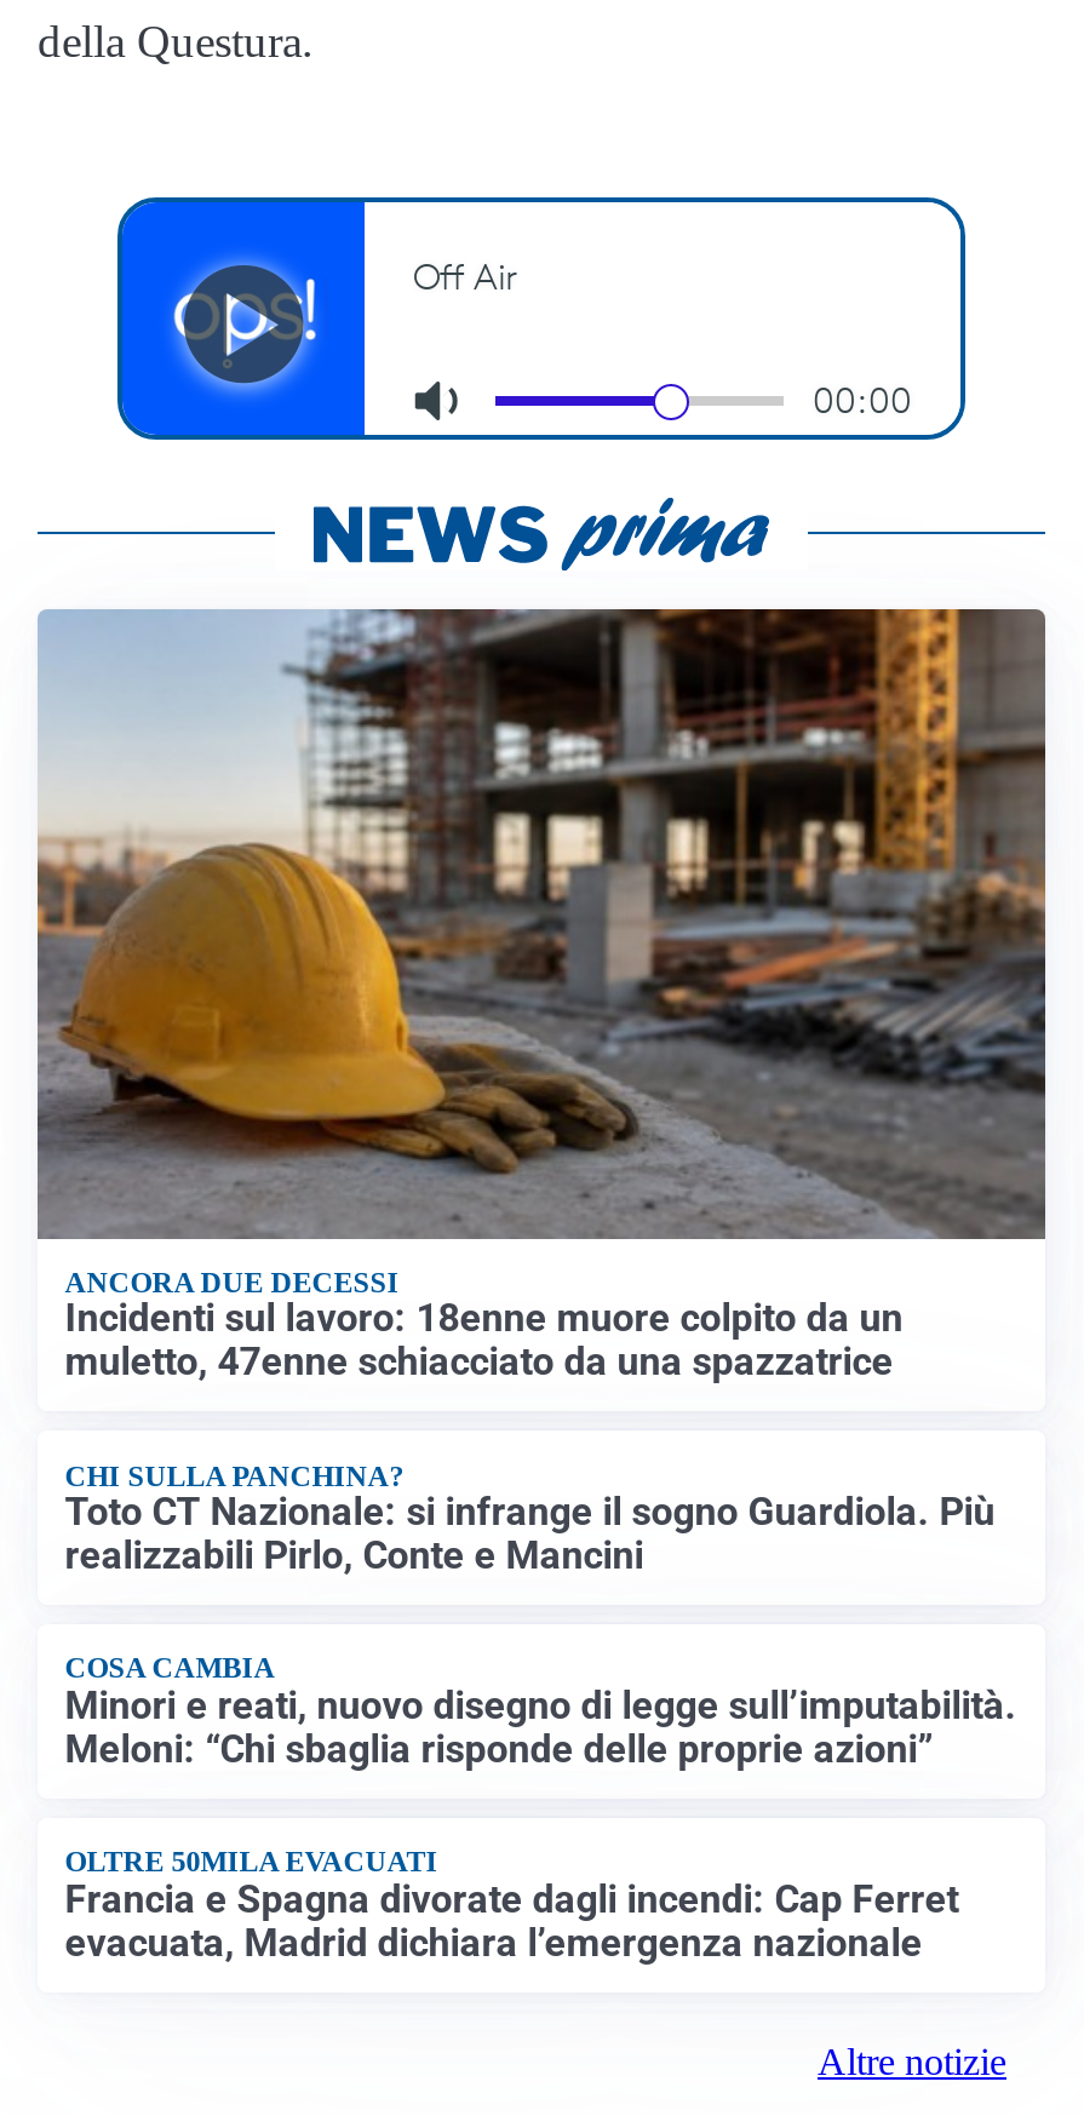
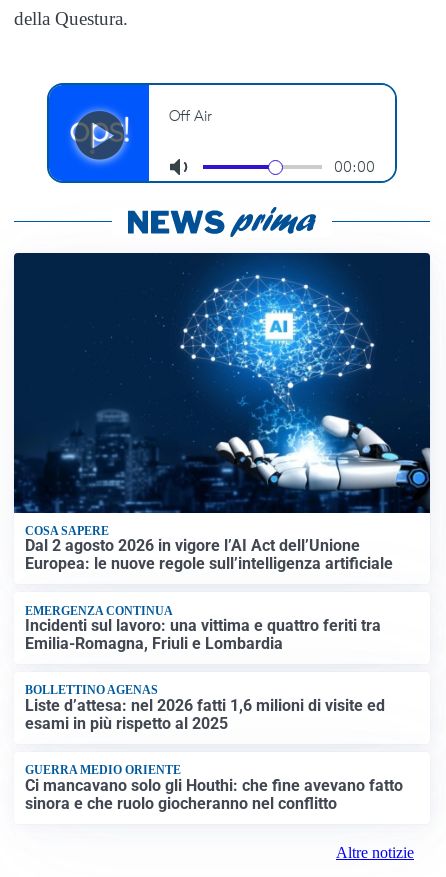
- [image]
- ANCORA DUE DECESSI
- Incidenti sul lavoro: 18enne muore colpito da un
- muletto, 47enne schiacciato da una spazzatrice
+ [image]
+ COSA SAPERE
+ Dal 2 agosto 2026 in vigore l’AI Act dell’Unione
+ Europea: le nuove regole sull’intelligenza artificiale

- CHI SULLA PANCHINA?
- Toto CT Nazionale: si infrange il sogno Guardiola. Più
- realizzabili Pirlo, Conte e Mancini
+ EMERGENZA CONTINUA
+ Incidenti sul lavoro: una vittima e quattro feriti tra
+ Emilia-Romagna, Friuli e Lombardia

- COSA CAMBIA
- Minori e reati, nuovo disegno di legge sull’imputabilità.
- Meloni: “Chi sbaglia risponde delle proprie azioni”
+ BOLLETTINO AGENAS
+ Liste d’attesa: nel 2026 fatti 1,6 milioni di visite ed
+ esami in più rispetto al 2025

- OLTRE 50MILA EVACUATI
- Francia e Spagna divorate dagli incendi: Cap Ferret
- evacuata, Madrid dichiara l’emergenza nazionale
+ GUERRA MEDIO ORIENTE
+ Ci mancavano solo gli Houthi: che fine avevano fatto
+ sinora e che ruolo giocheranno nel conflitto
